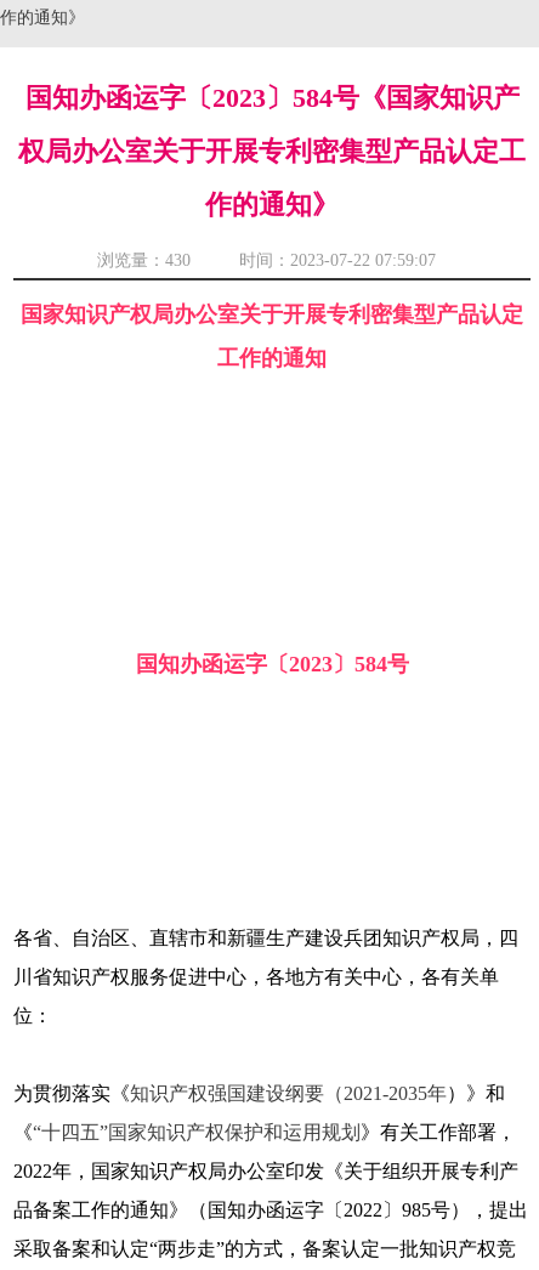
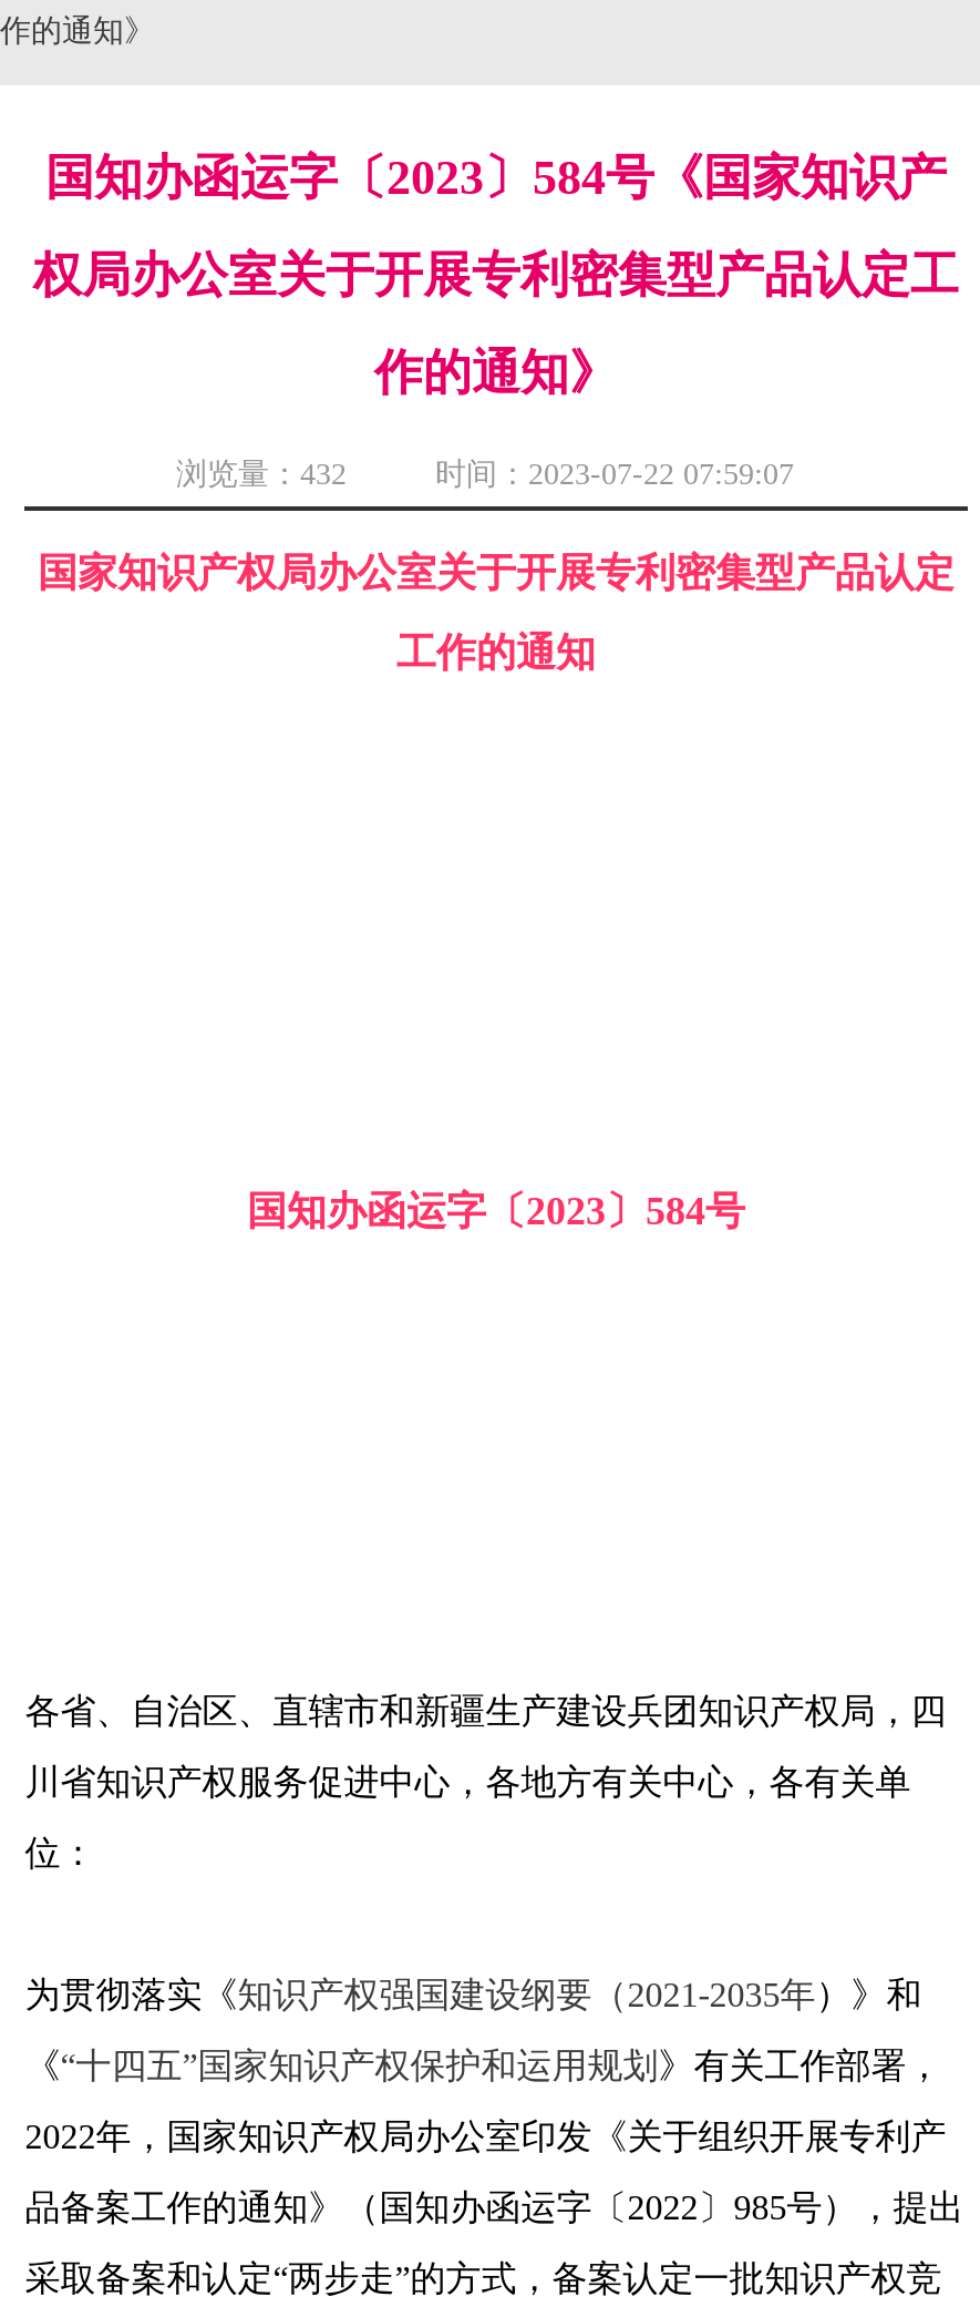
- 浏览量：430 时间：2023-07-22 07:59:07
+ 浏览量：432 时间：2023-07-22 07:59:07
